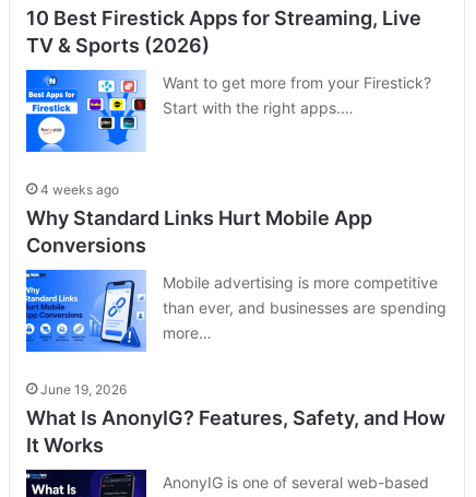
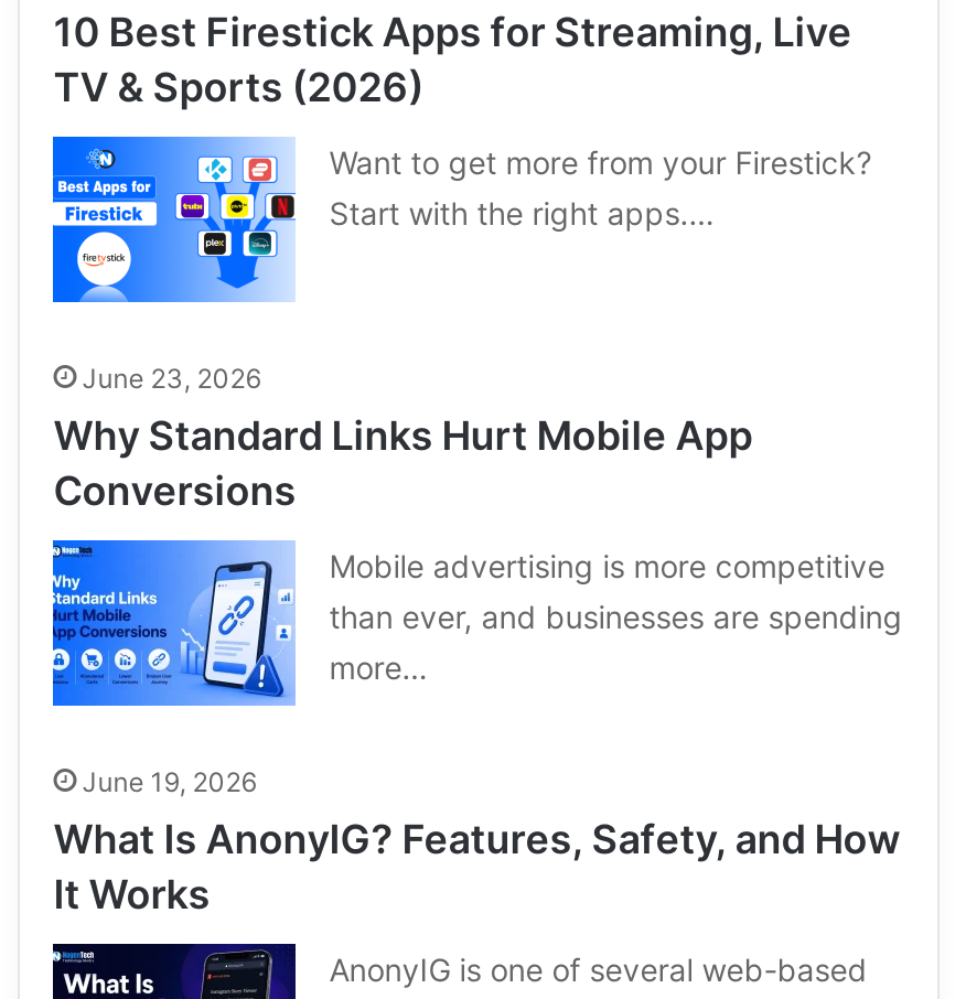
- 4 weeks ago
+ June 23, 2026
